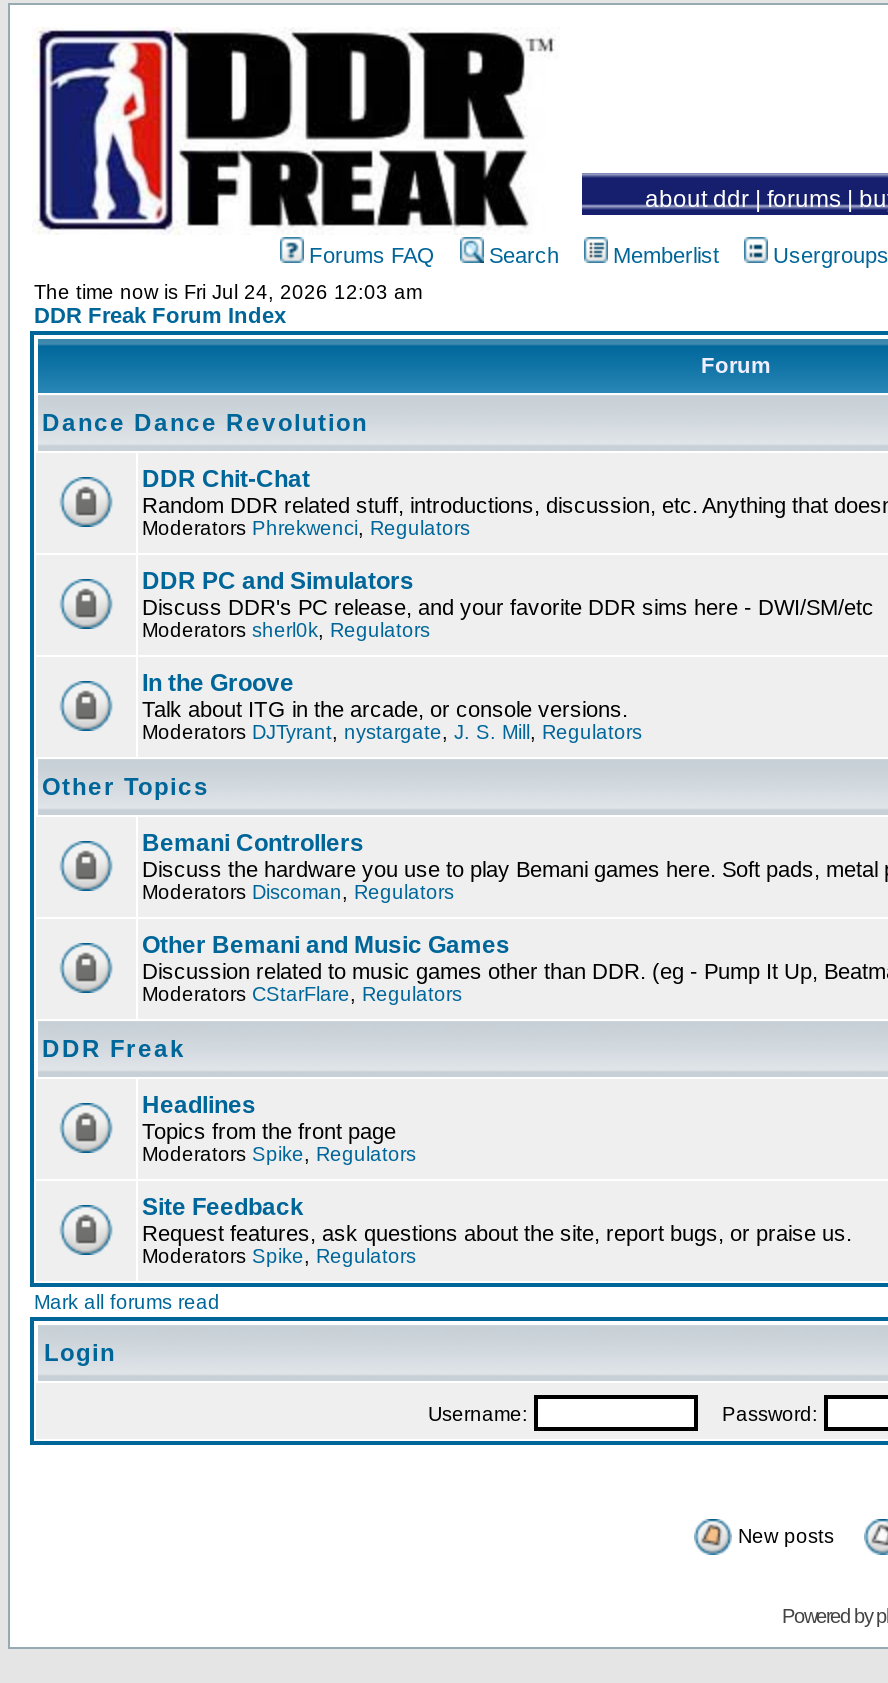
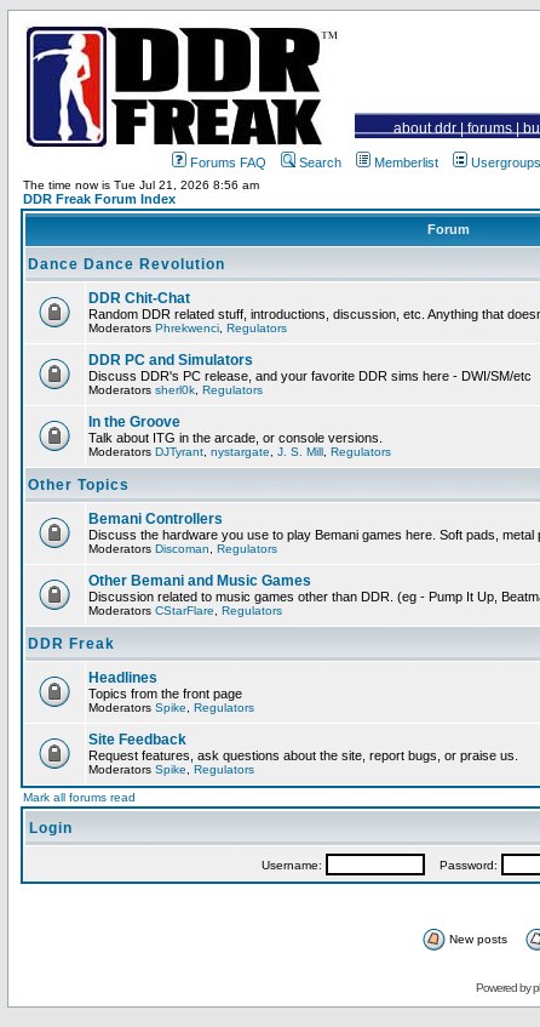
- The time now is Fri Jul 24, 2026 12:03 am
+ The time now is Tue Jul 21, 2026 8:56 am
